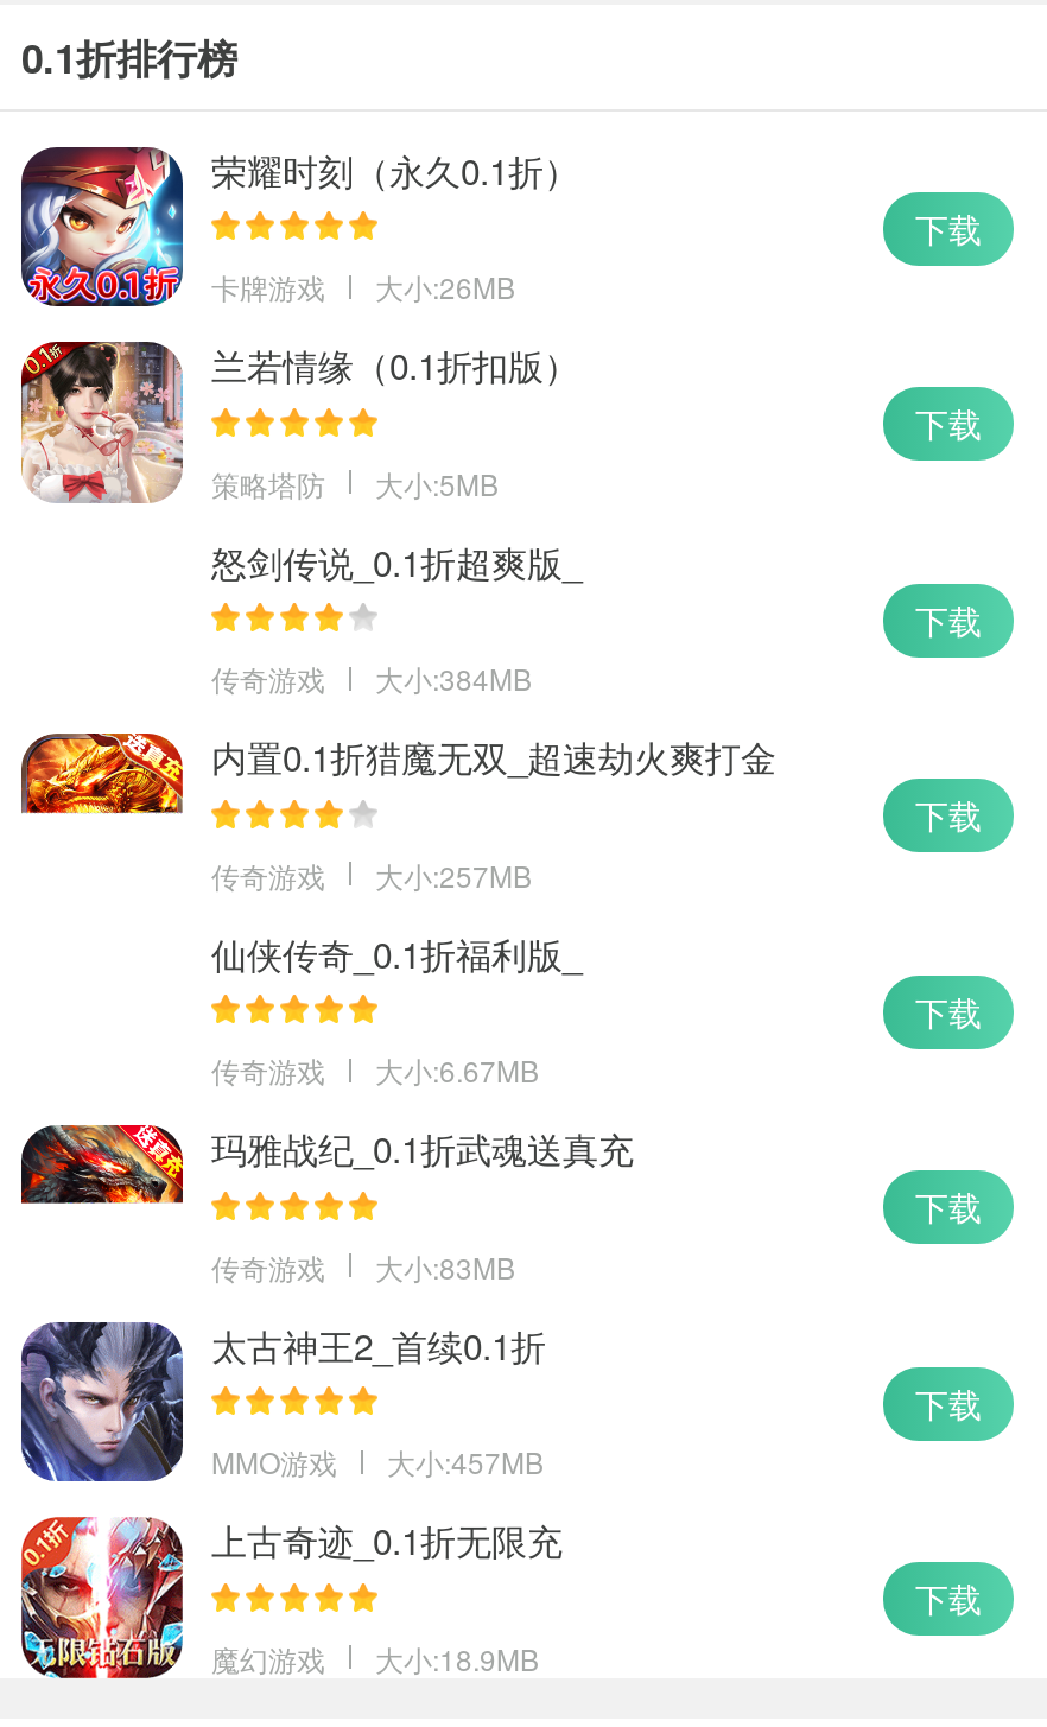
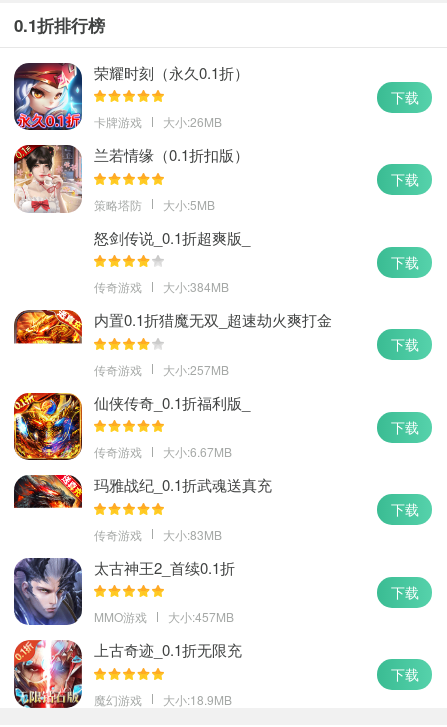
+ [image]
